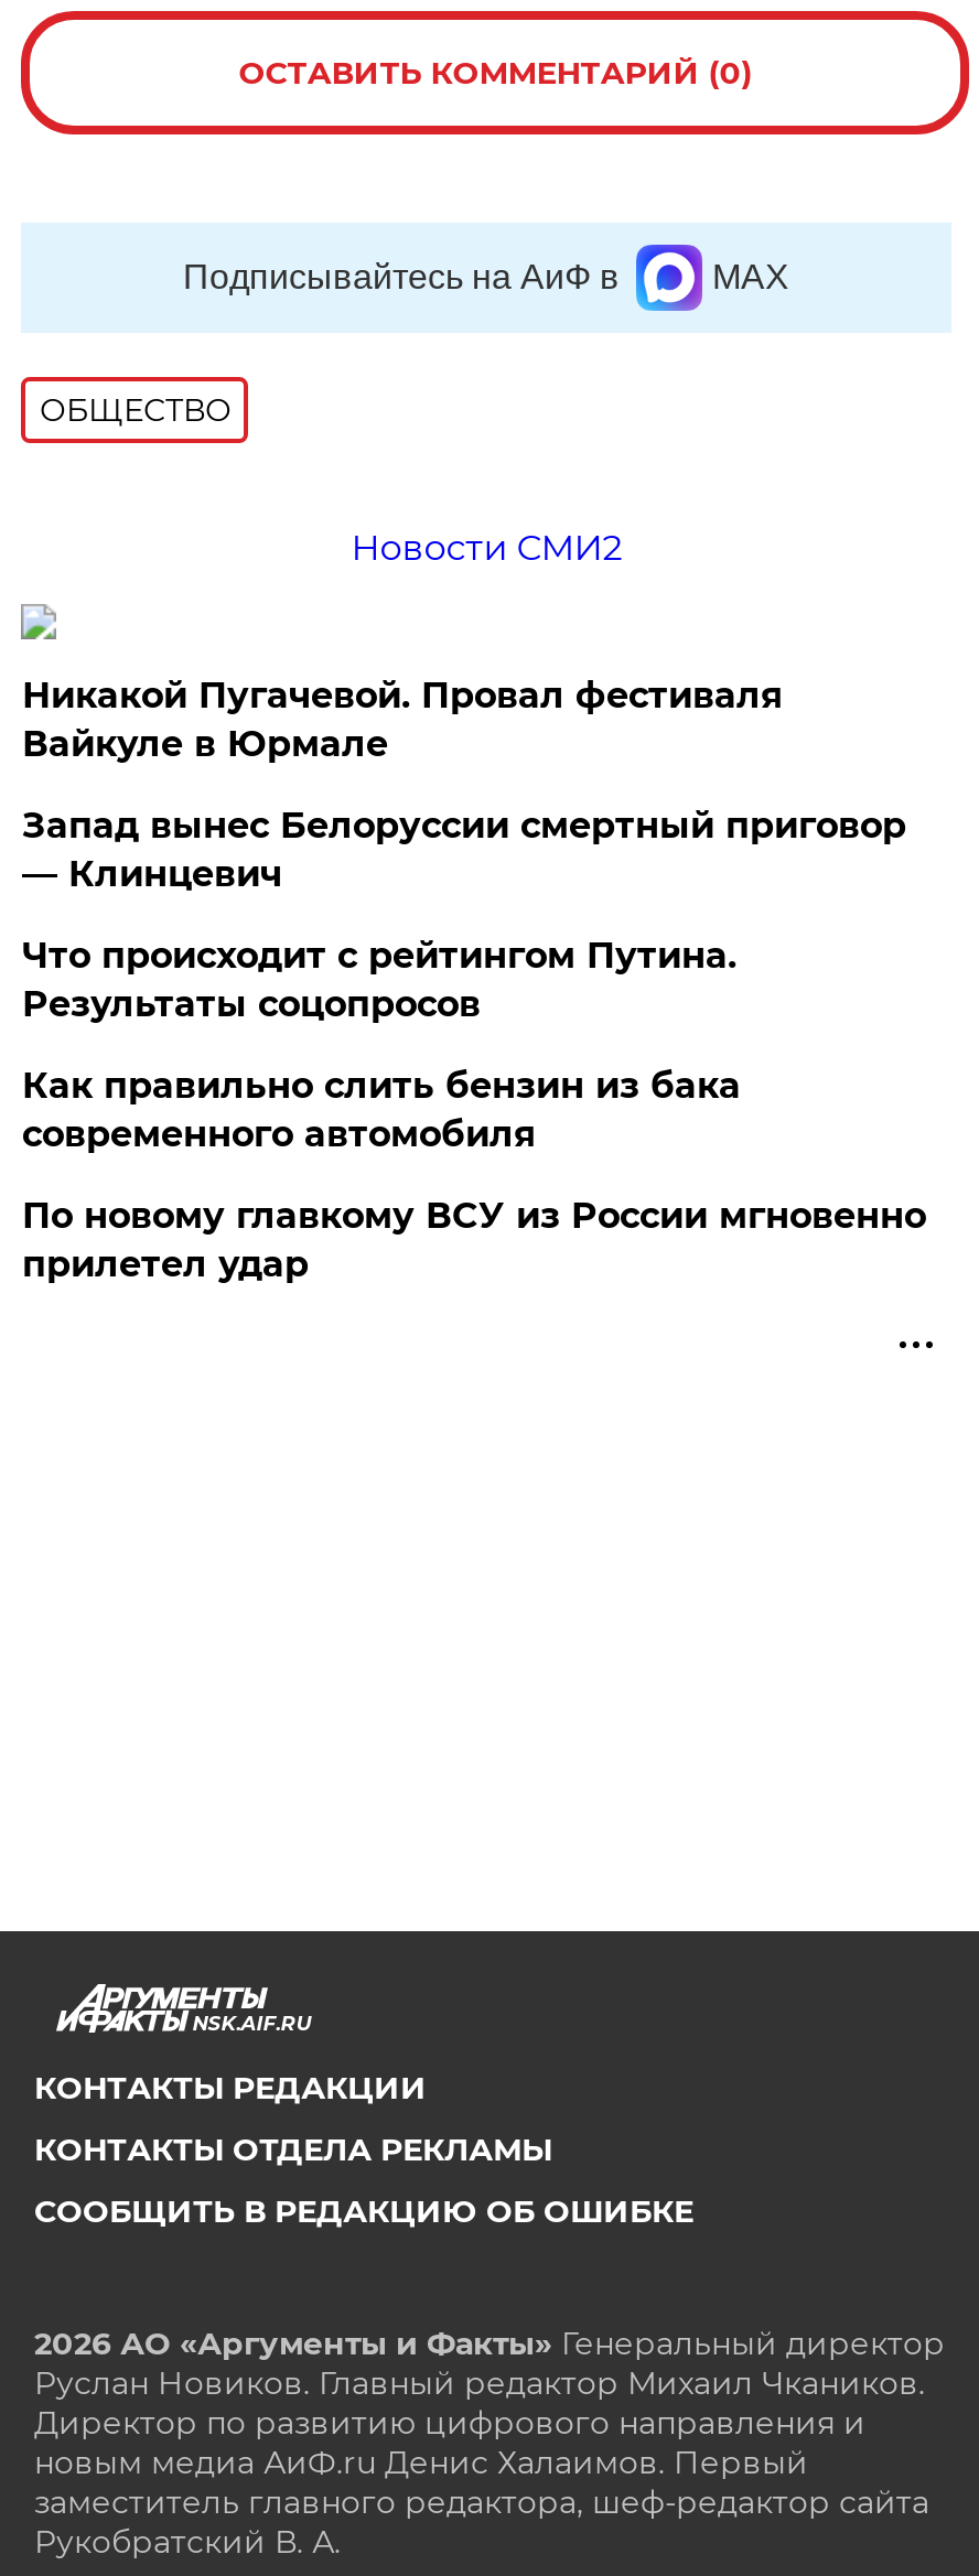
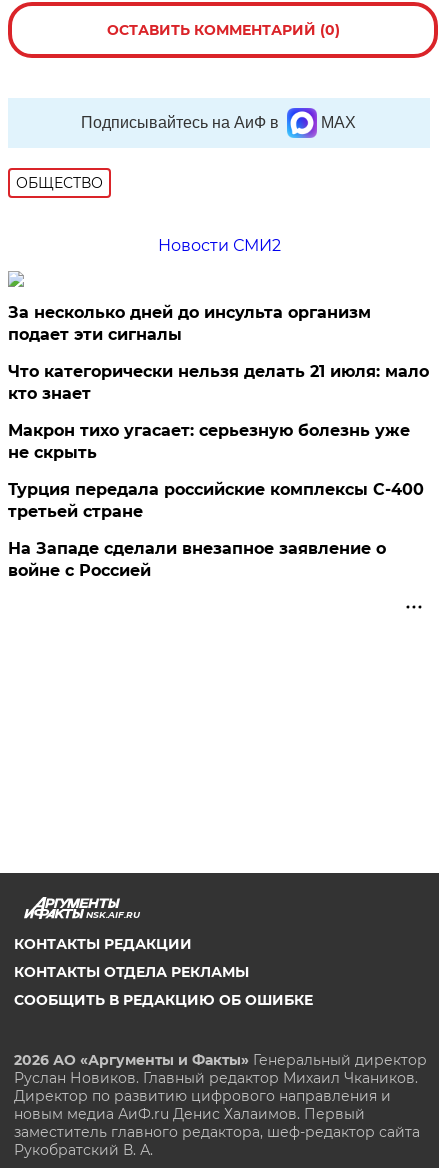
- Никакой Пугачевой. Провал фестиваля
- Вайкуле в Юрмале
+ За несколько дней до инсульта организм
+ подает эти сигналы

- Запад вынес Белоруссии смертный приговор
- — Клинцевич
+ Что категорически нельзя делать 21 июля: мало
+ кто знает

- Что происходит с рейтингом Путина.
- Результаты соцопросов
+ Макрон тихо угасает: серьезную болезнь уже
+ не скрыть

- Как правильно слить бензин из бака
- современного автомобиля
+ Турция передала российские комплексы С-400
+ третьей стране

- По новому главкому ВСУ из России мгновенно
- прилетел удар
+ На Западе сделали внезапное заявление о
+ войне с Россией
